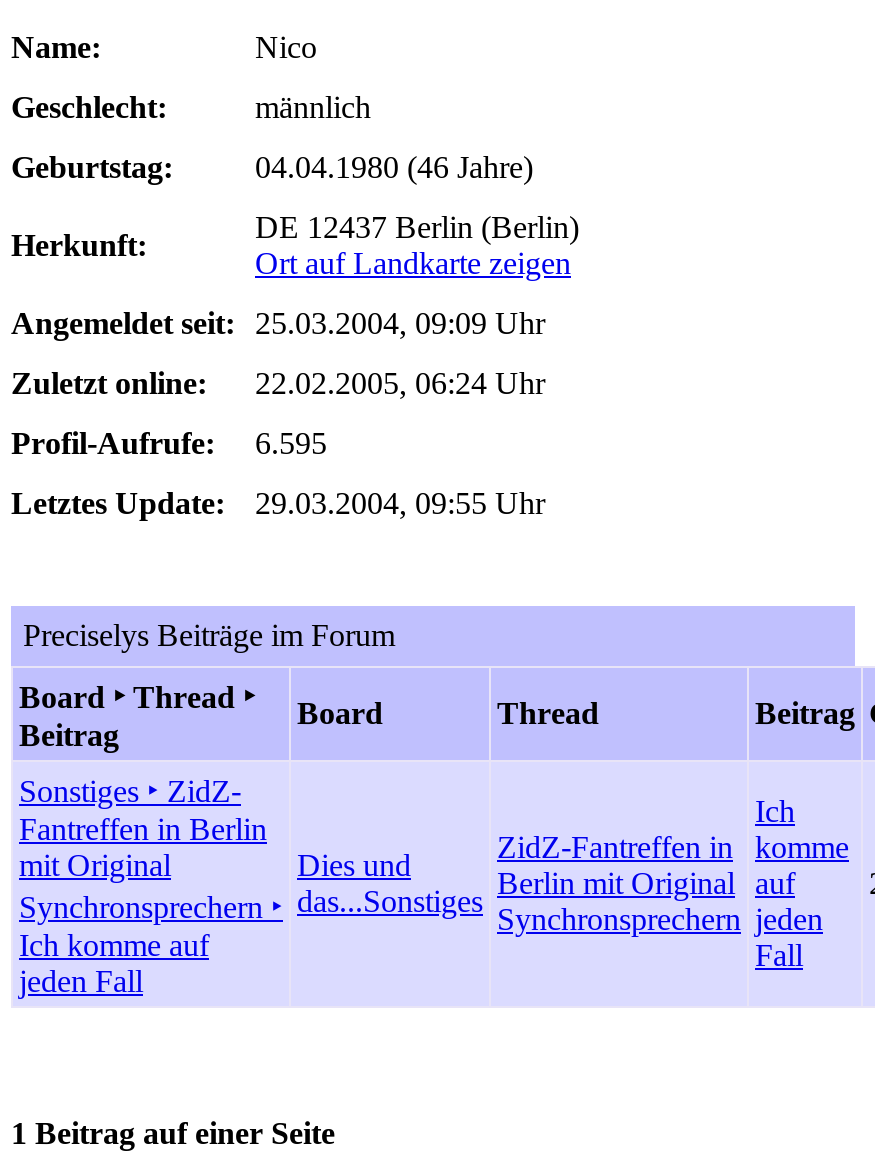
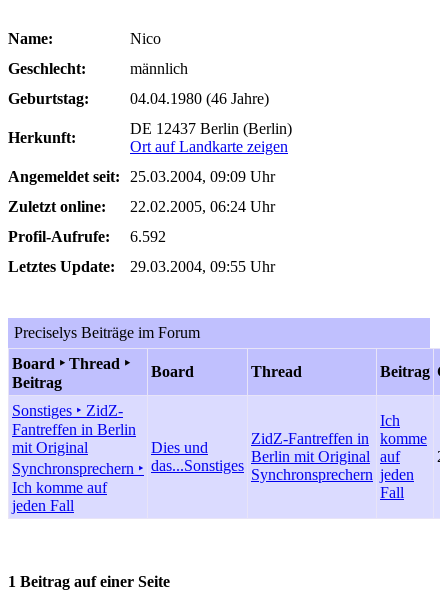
- Profil-Aufrufe: 6.595
+ Profil-Aufrufe: 6.592
